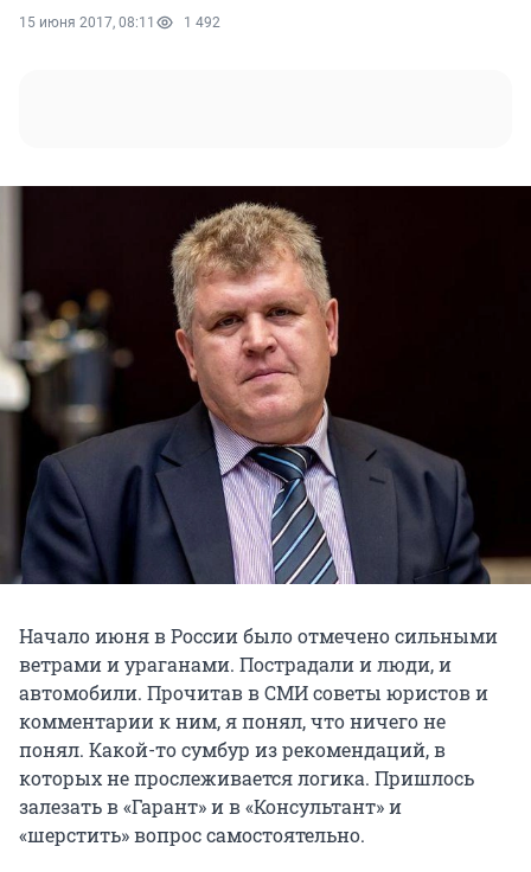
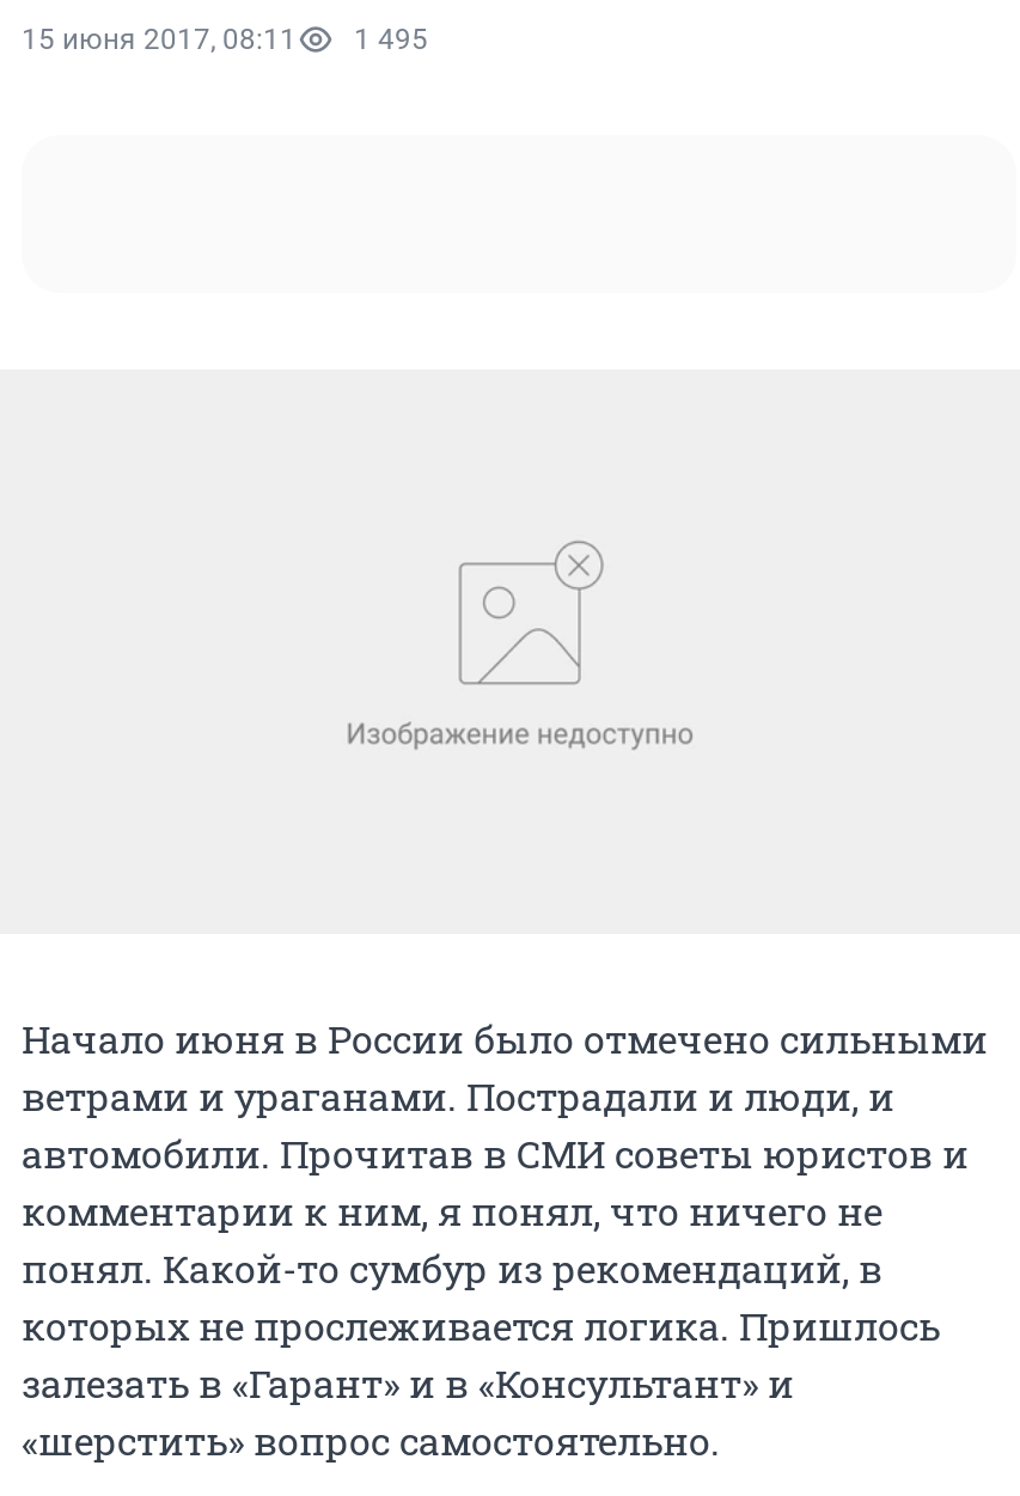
- 15 июня 2017, 08:11 1 492
+ 15 июня 2017, 08:11 1 495

- [image]
